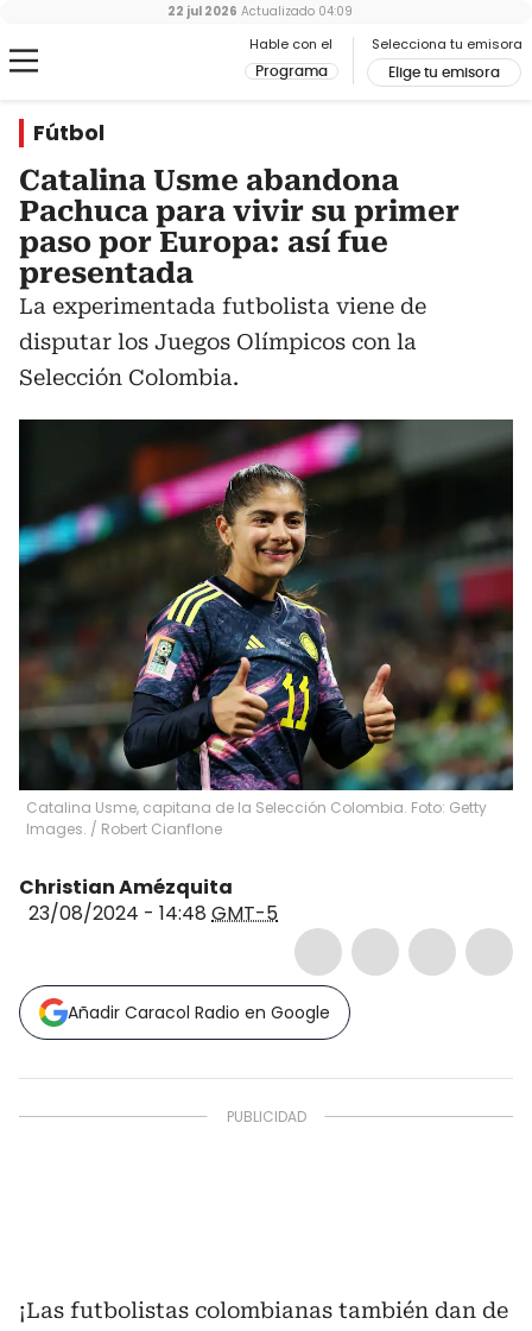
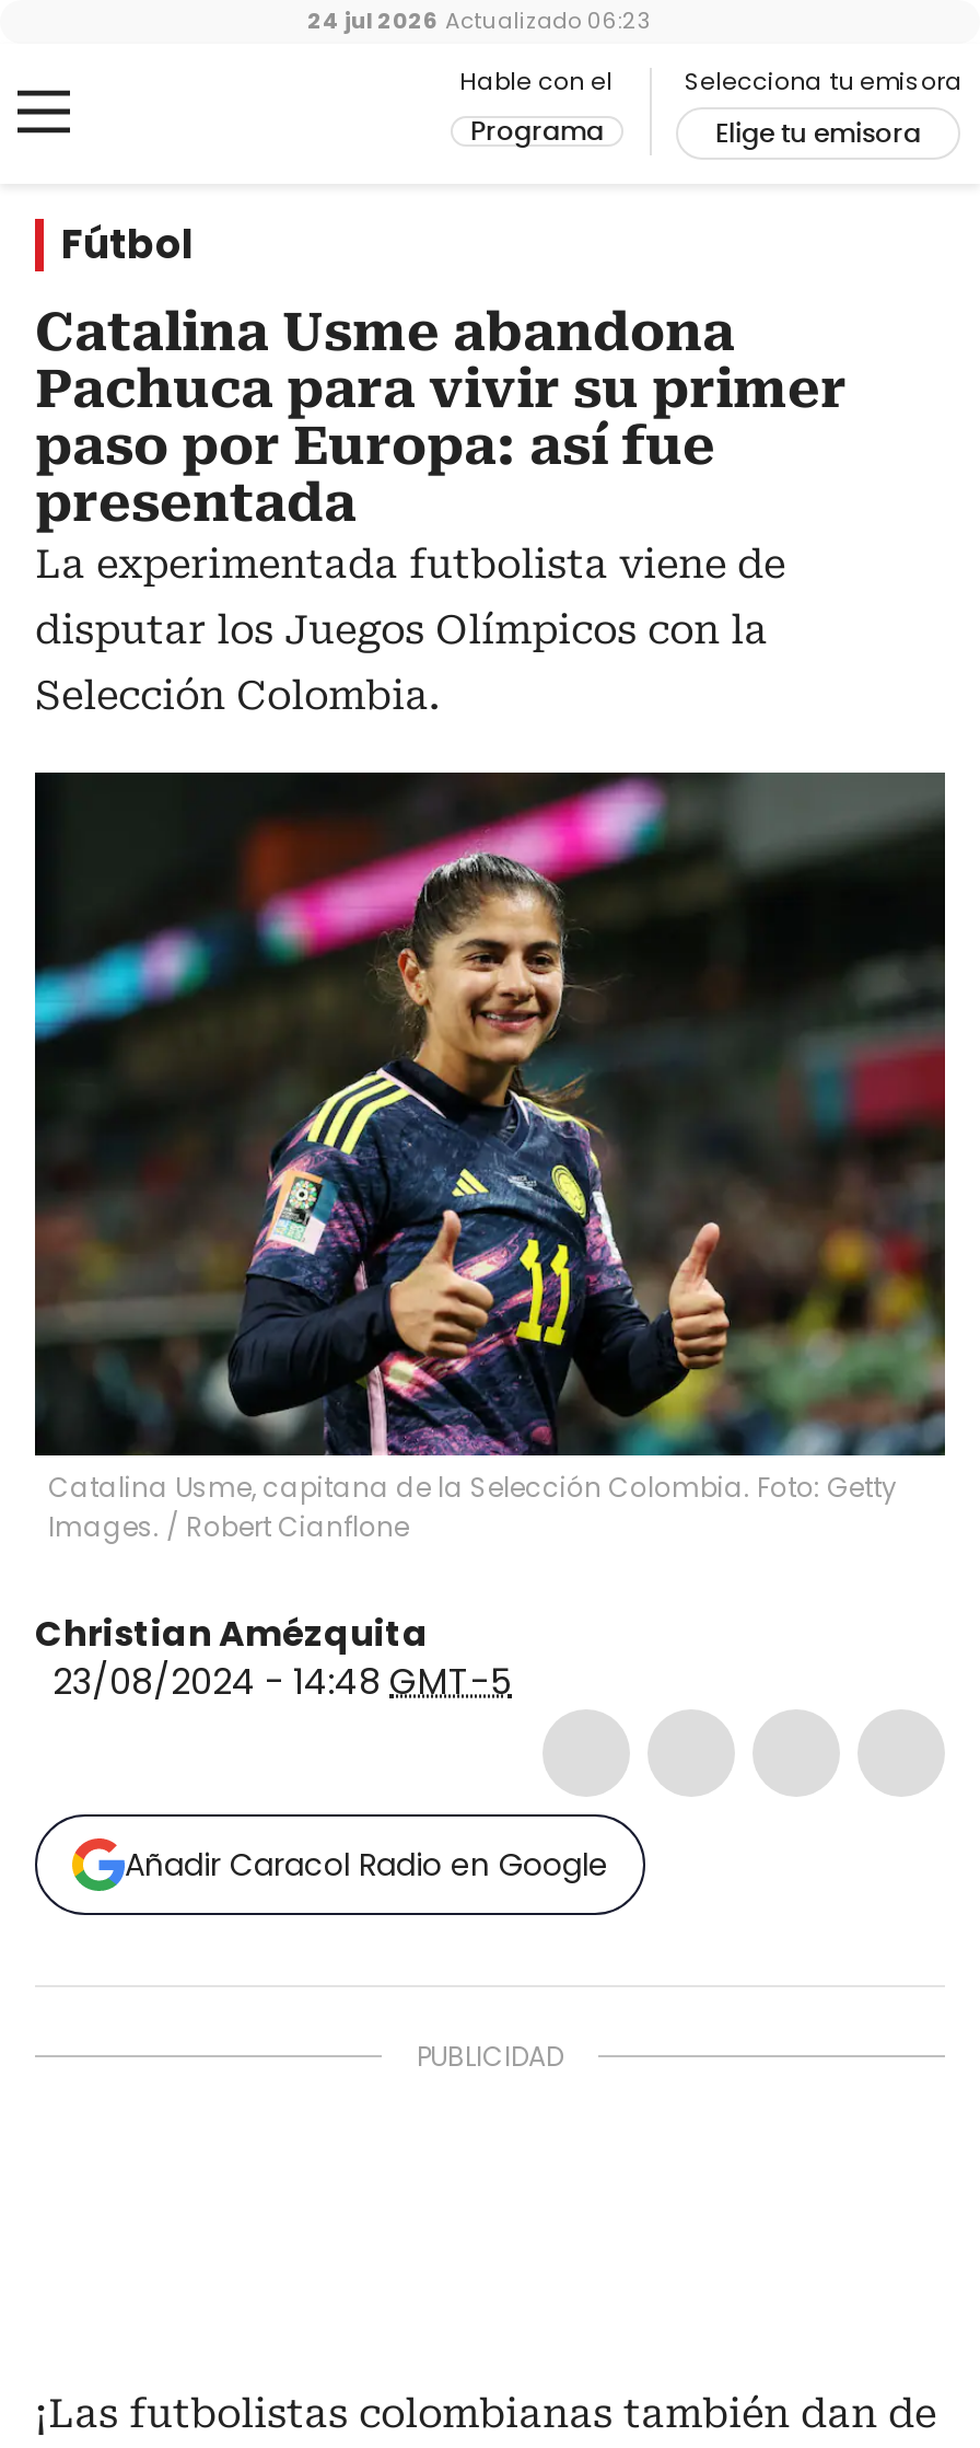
- 22 jul 2026 Actualizado 04:09
+ 24 jul 2026 Actualizado 06:23
